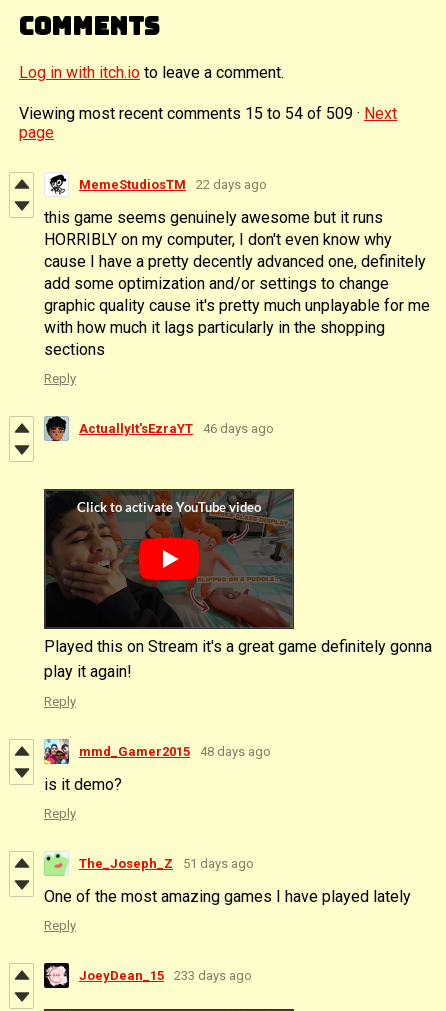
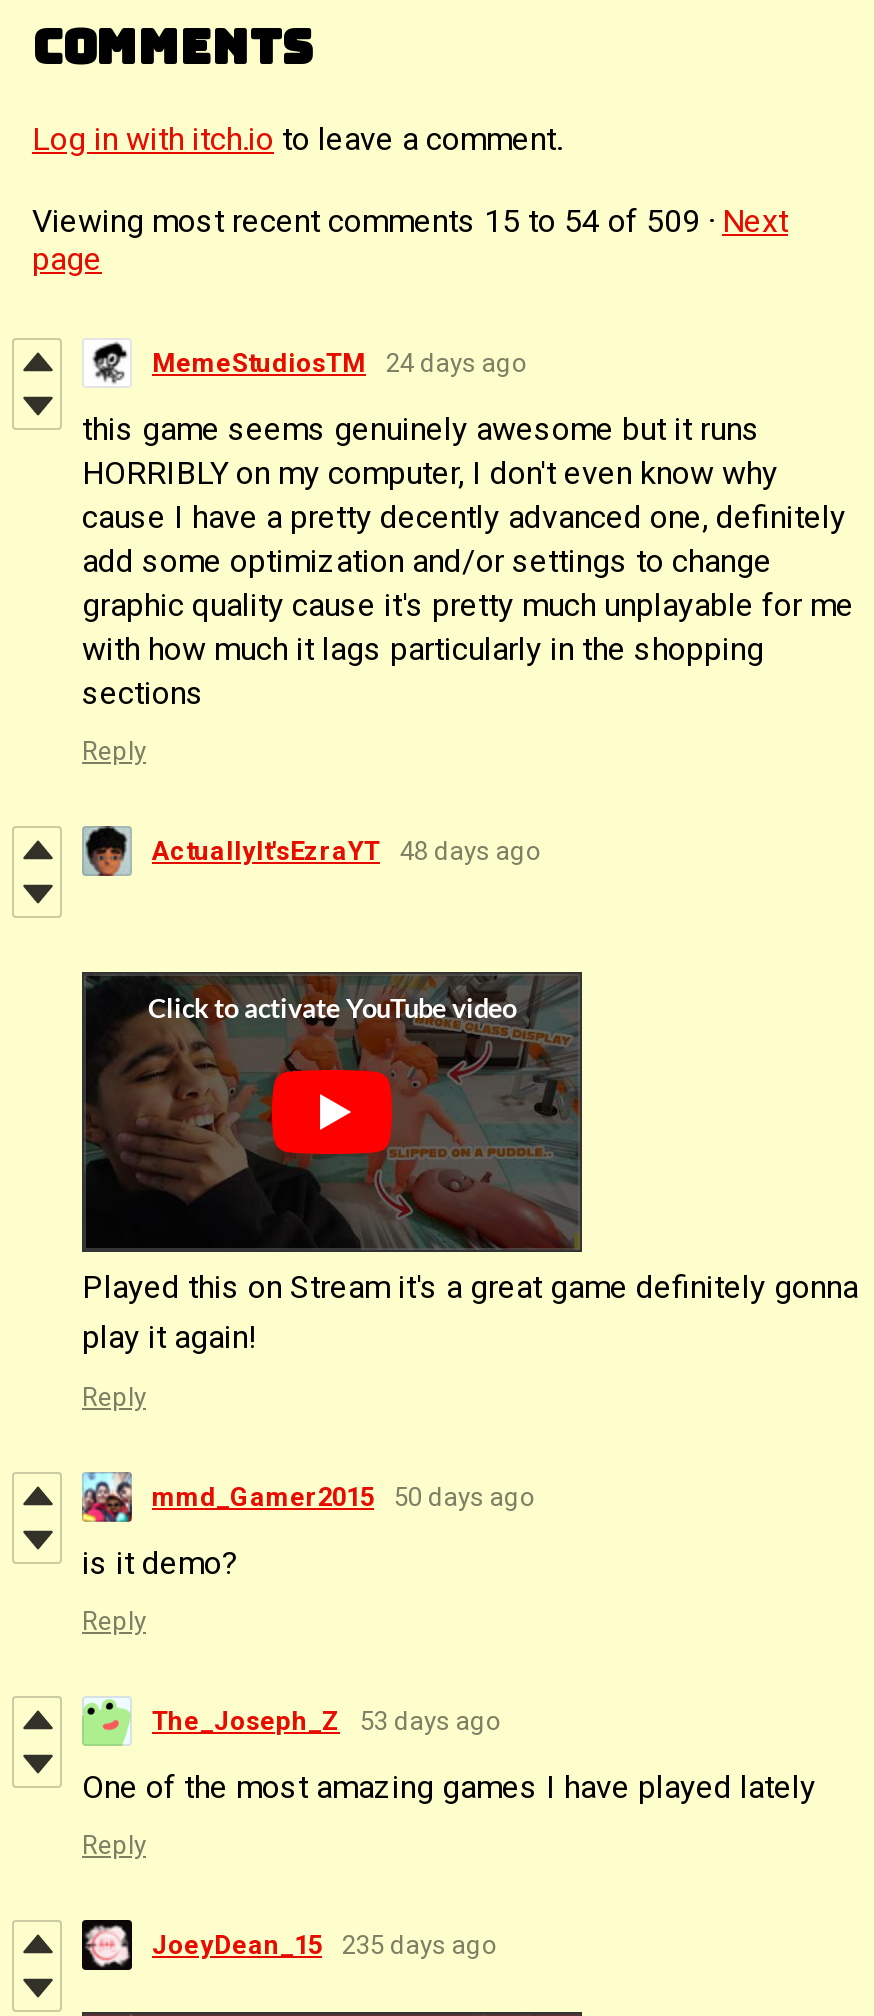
- MemeStudiosTM 22 days ago
+ MemeStudiosTM 24 days ago

- ActuallyIt'sEzraYT 46 days ago
+ ActuallyIt'sEzraYT 48 days ago

- mmd_Gamer2015 48 days ago
+ mmd_Gamer2015 50 days ago

- The_Joseph_Z 51 days ago
+ The_Joseph_Z 53 days ago

- JoeyDean_15 233 days ago
+ JoeyDean_15 235 days ago
